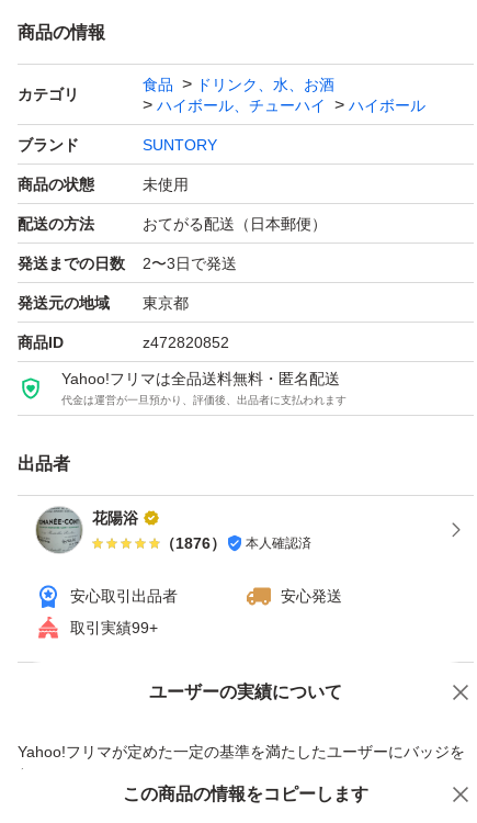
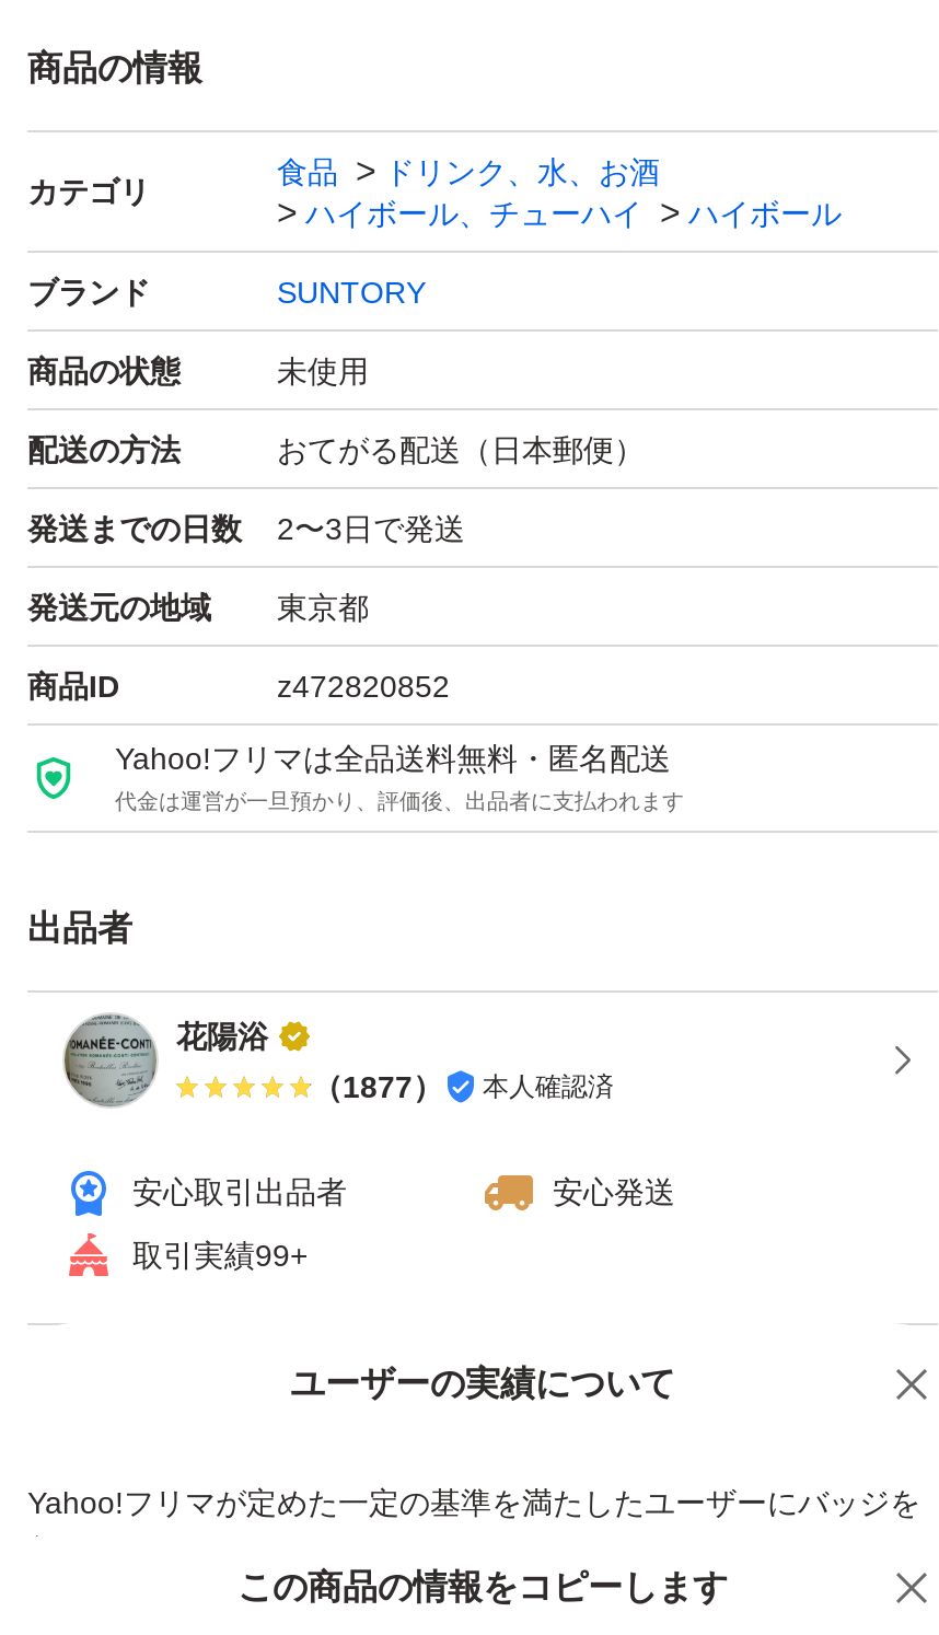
- （1876） 本人確認済
+ （1877） 本人確認済
